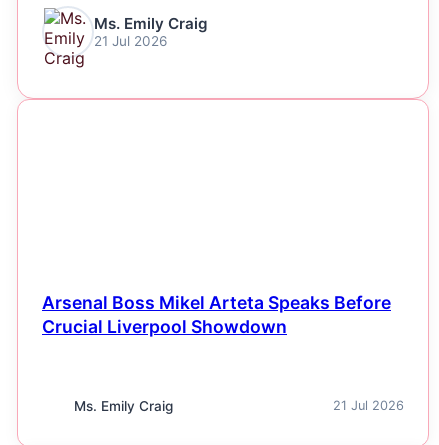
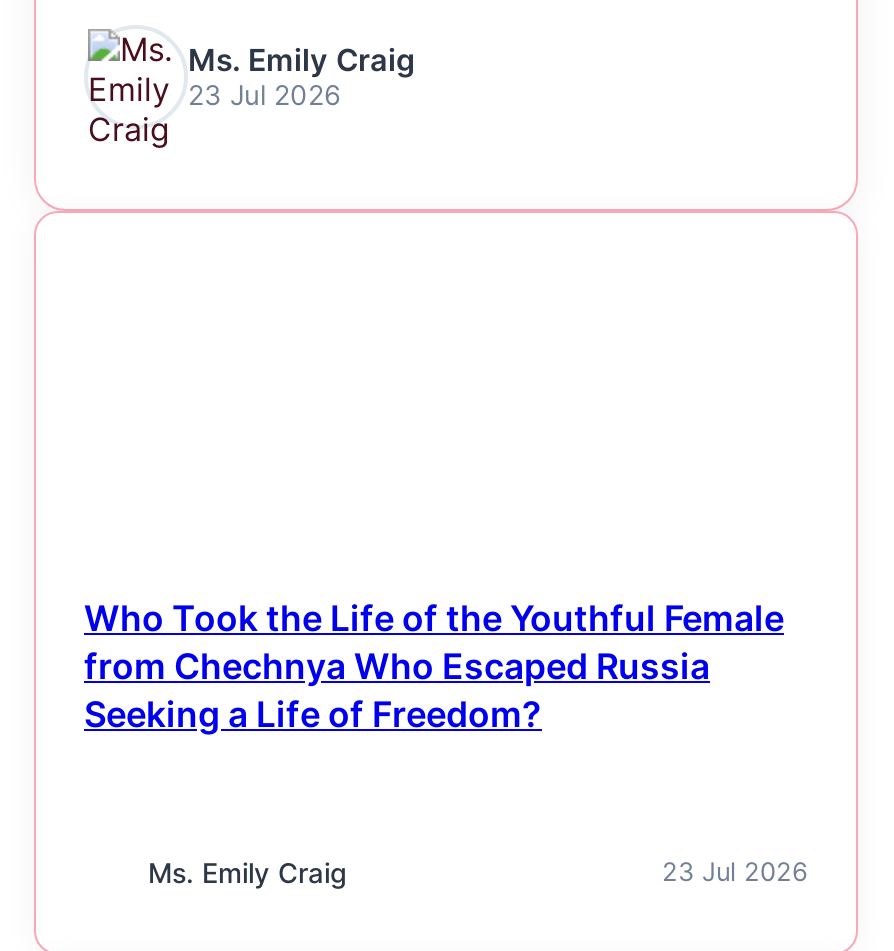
- 21 Jul 2026
+ 23 Jul 2026

- Arsenal Boss Mikel Arteta Speaks Before
- Crucial Liverpool Showdown
+ Who Took the Life of the Youthful Female
+ from Chechnya Who Escaped Russia
+ Seeking a Life of Freedom?

- 21 Jul 2026
+ 23 Jul 2026
